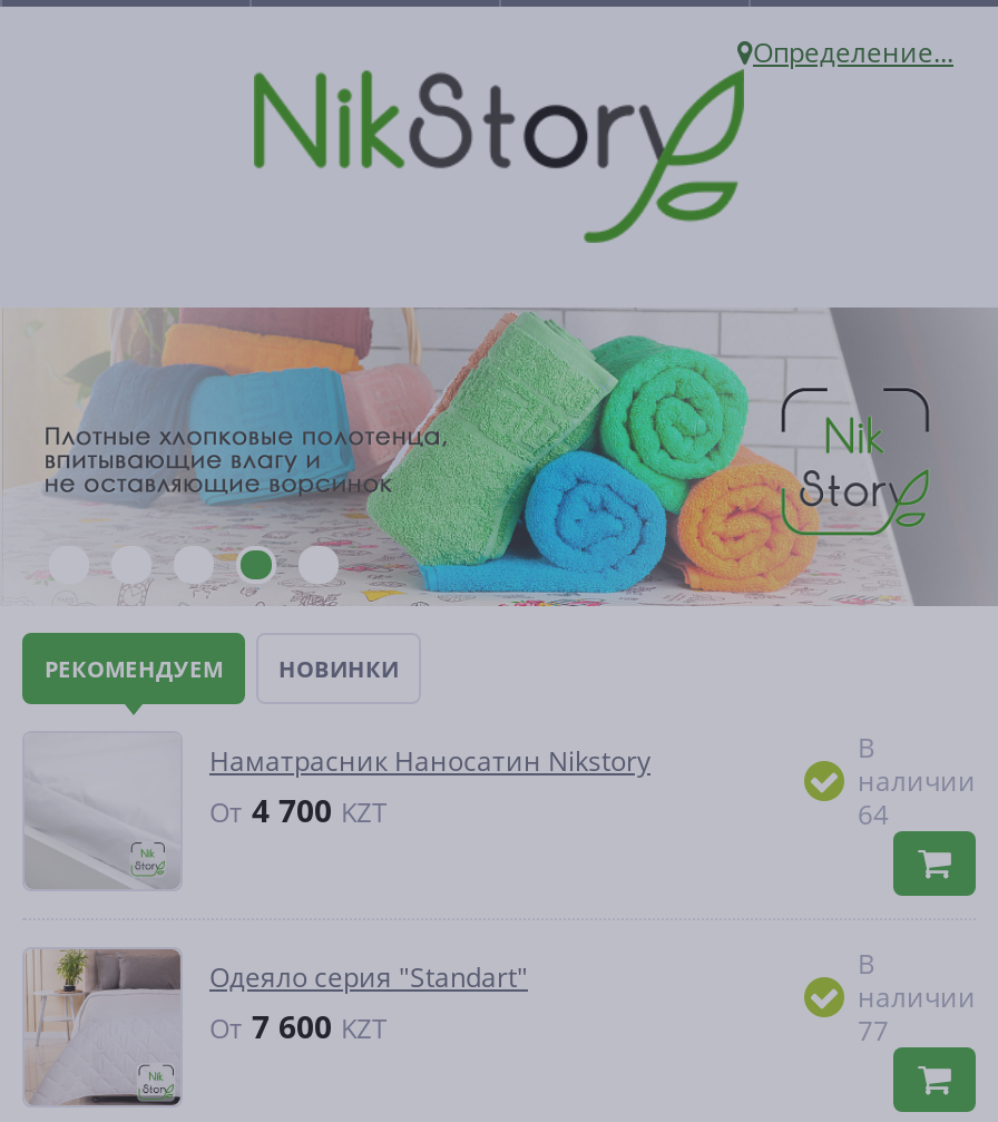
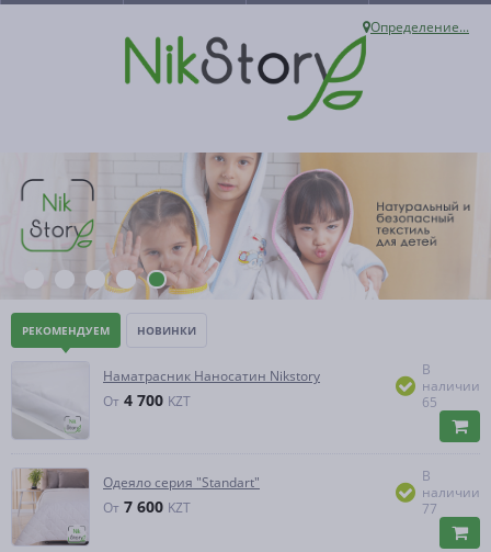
- [image]
+ [image]

- 64
+ 65
